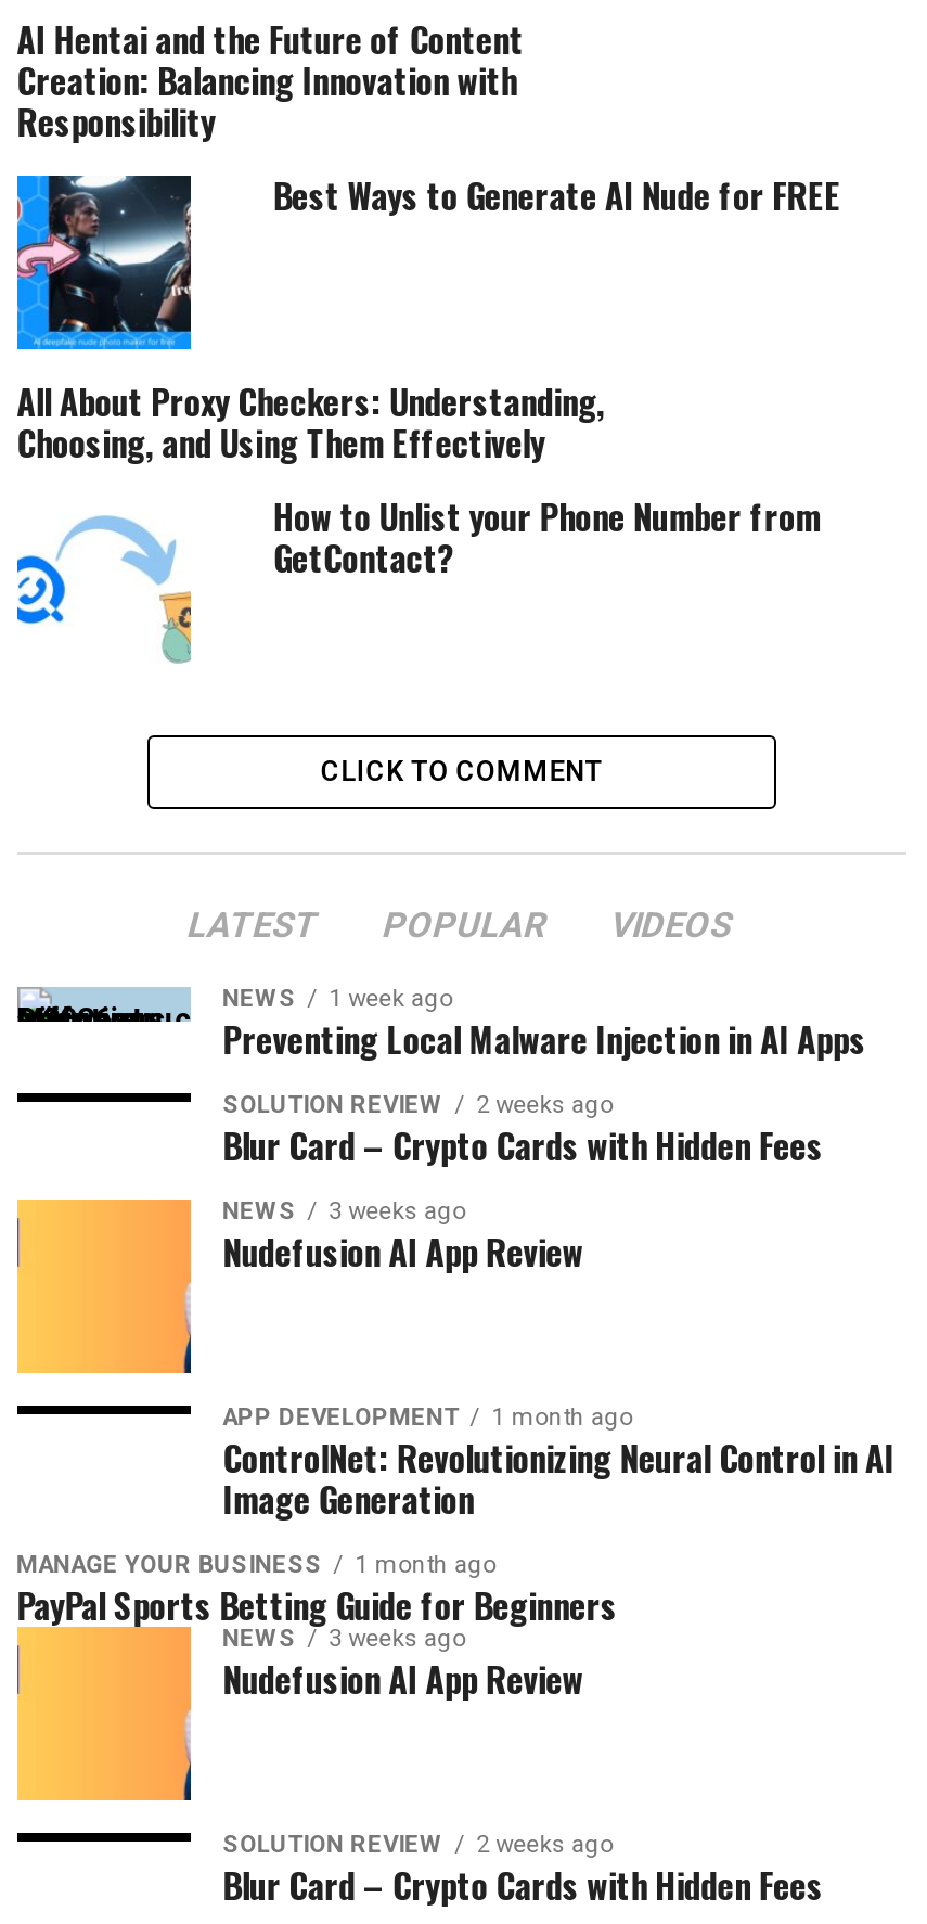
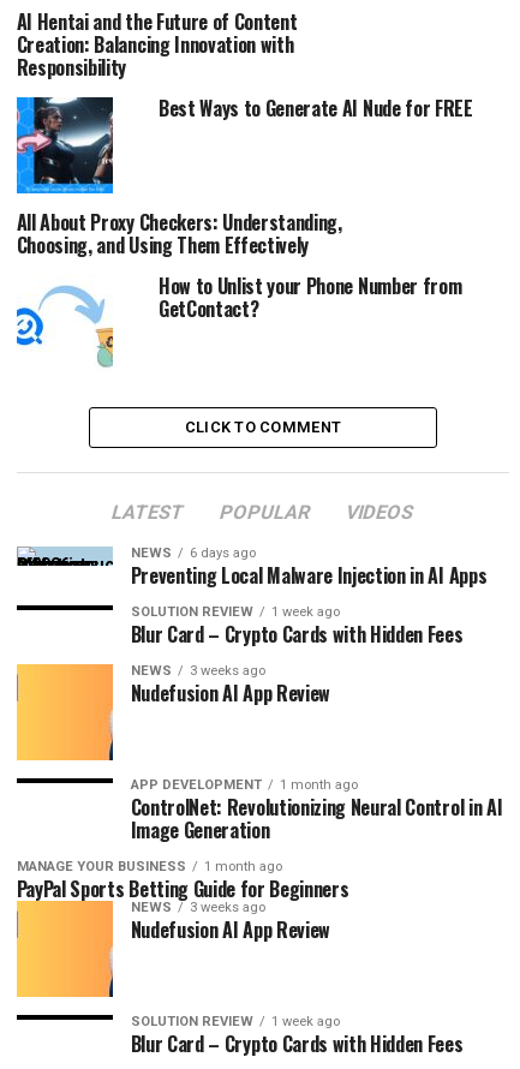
- NEWS 1 week ago
+ NEWS 6 days ago

- SOLUTION REVIEW 2 weeks ago
+ SOLUTION REVIEW 1 week ago

- SOLUTION REVIEW 2 weeks ago
+ SOLUTION REVIEW 1 week ago
